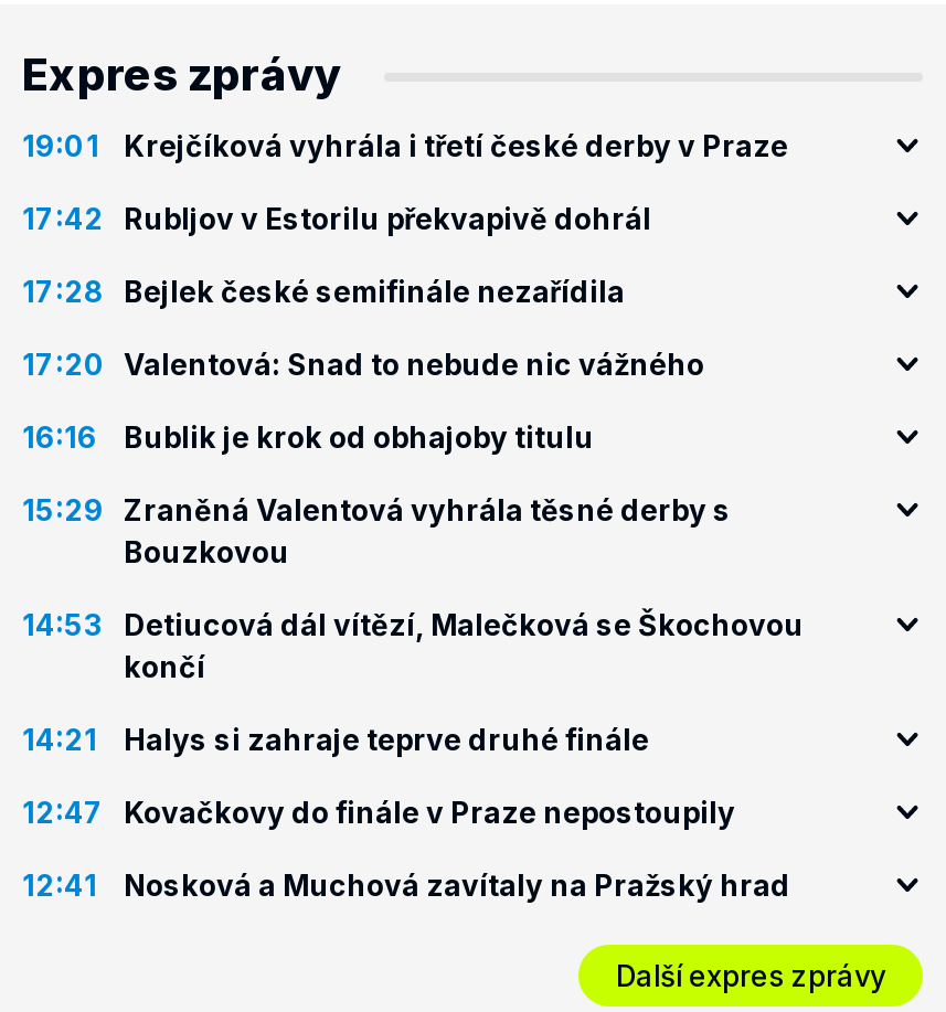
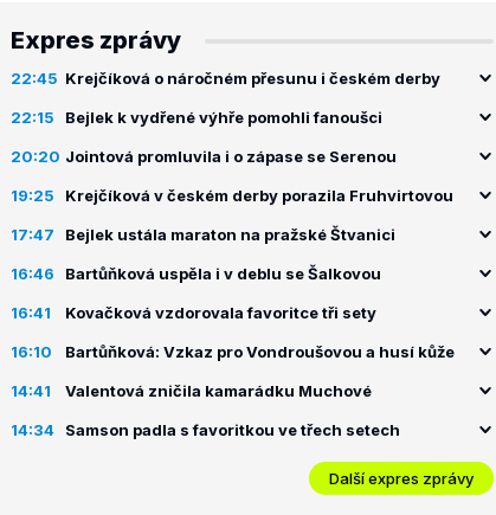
- 19:01
- Krejčíková vyhrála i třetí české derby v Praze
+ 22:45 Krejčíková o náročném přesunu i českém derby

- 17:42 Rubljov v Estorilu překvapivě dohrál
+ 22:15 Bejlek k vydřené výhře pomohli fanoušci

- 17:28 Bejlek české semifinále nezařídila
+ 20:20 Jointová promluvila i o zápase se Serenou

- 17:20 Valentová: Snad to nebude nic vážného
+ 19:25 Krejčíková v českém derby porazila Fruhvirtovou

- 16:16
- Bublik je krok od obhajoby titulu
+ 17:47 Bejlek ustála maraton na pražské Štvanici

- 15:29 Zraněná Valentová vyhrála těsné derby s
- Bouzkovou
+ 16:46 Bartůňková uspěla i v deblu se Šalkovou

- 14:53 Detiucová dál vítězí, Malečková se Škochovou
- končí
+ 16:41
+ Kovačková vzdorovala favoritce tři sety

- 14:21
- Halys si zahraje teprve druhé finále
+ 16:10
+ Bartůňková: Vzkaz pro Vondroušovou a husí kůže

- 12:47 Kovačkovy do finále v Praze nepostoupily
+ 14:41
+ Valentová zničila kamarádku Muchové

- 12:41
- Nosková a Muchová zavítaly na Pražský hrad
+ 14:34 Samson padla s favoritkou ve třech setech
